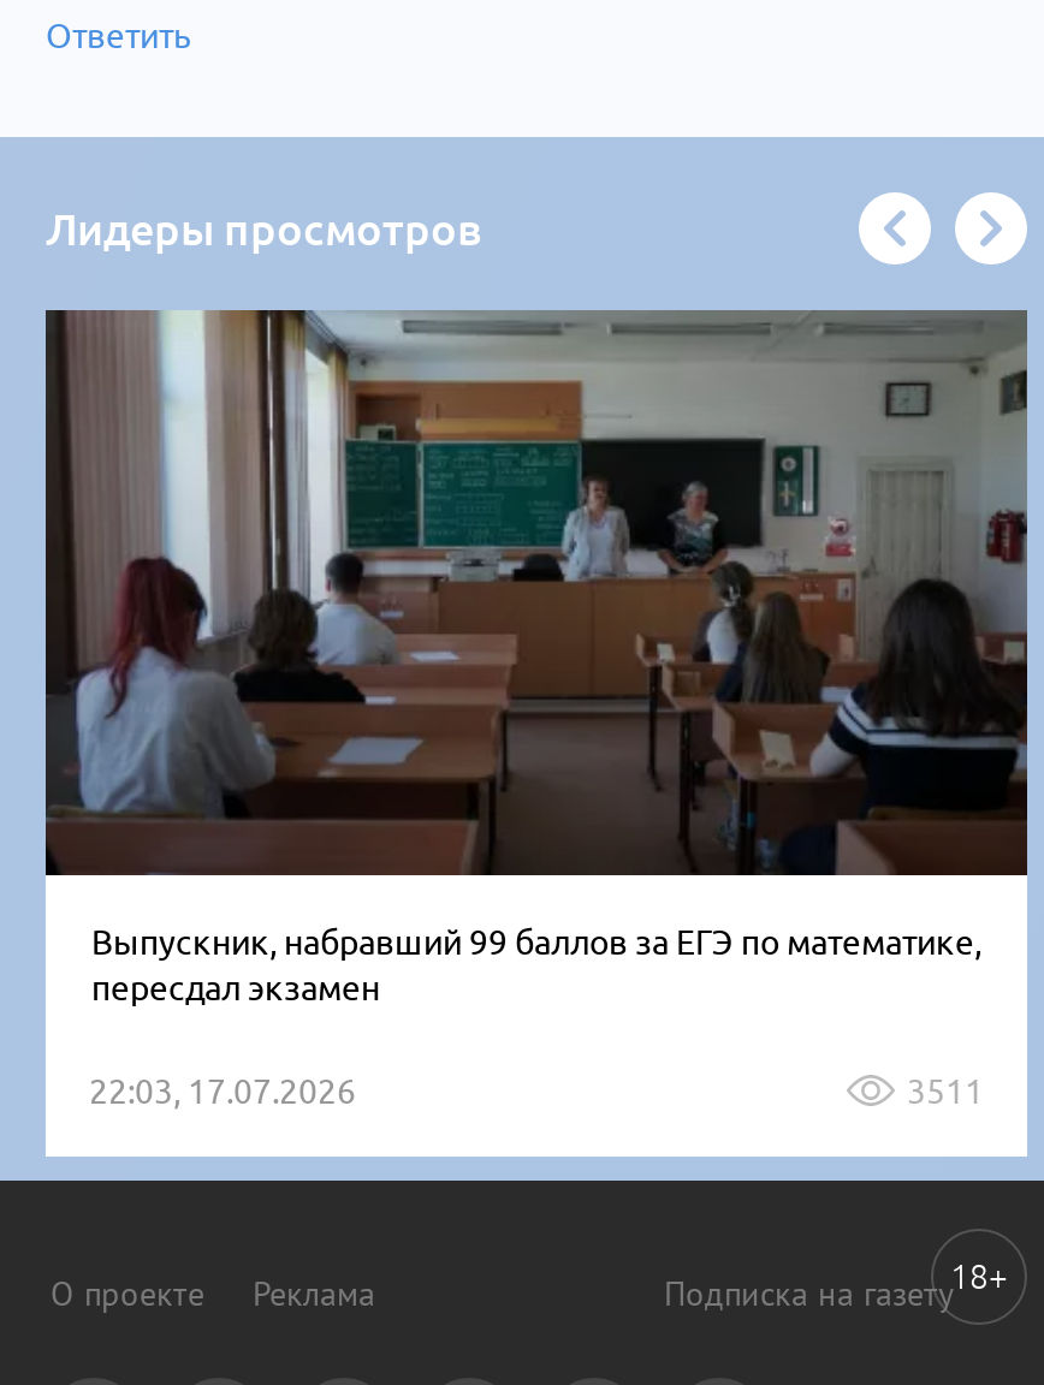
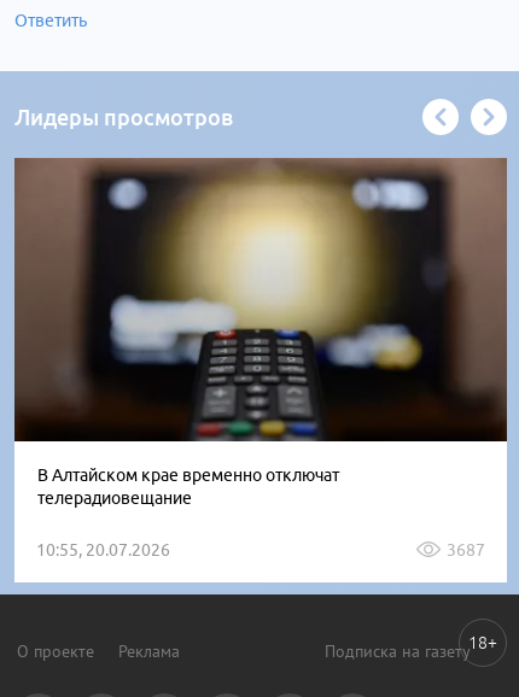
- [image]
- Выпускник, набравший 99 баллов за ЕГЭ по математике,
- пересдал экзамен
+ [image]
+ В Алтайском крае временно отключат
+ телерадиовещание

- 22:03, 17.07.2026
- 3511
+ 10:55, 20.07.2026
+ 3687
